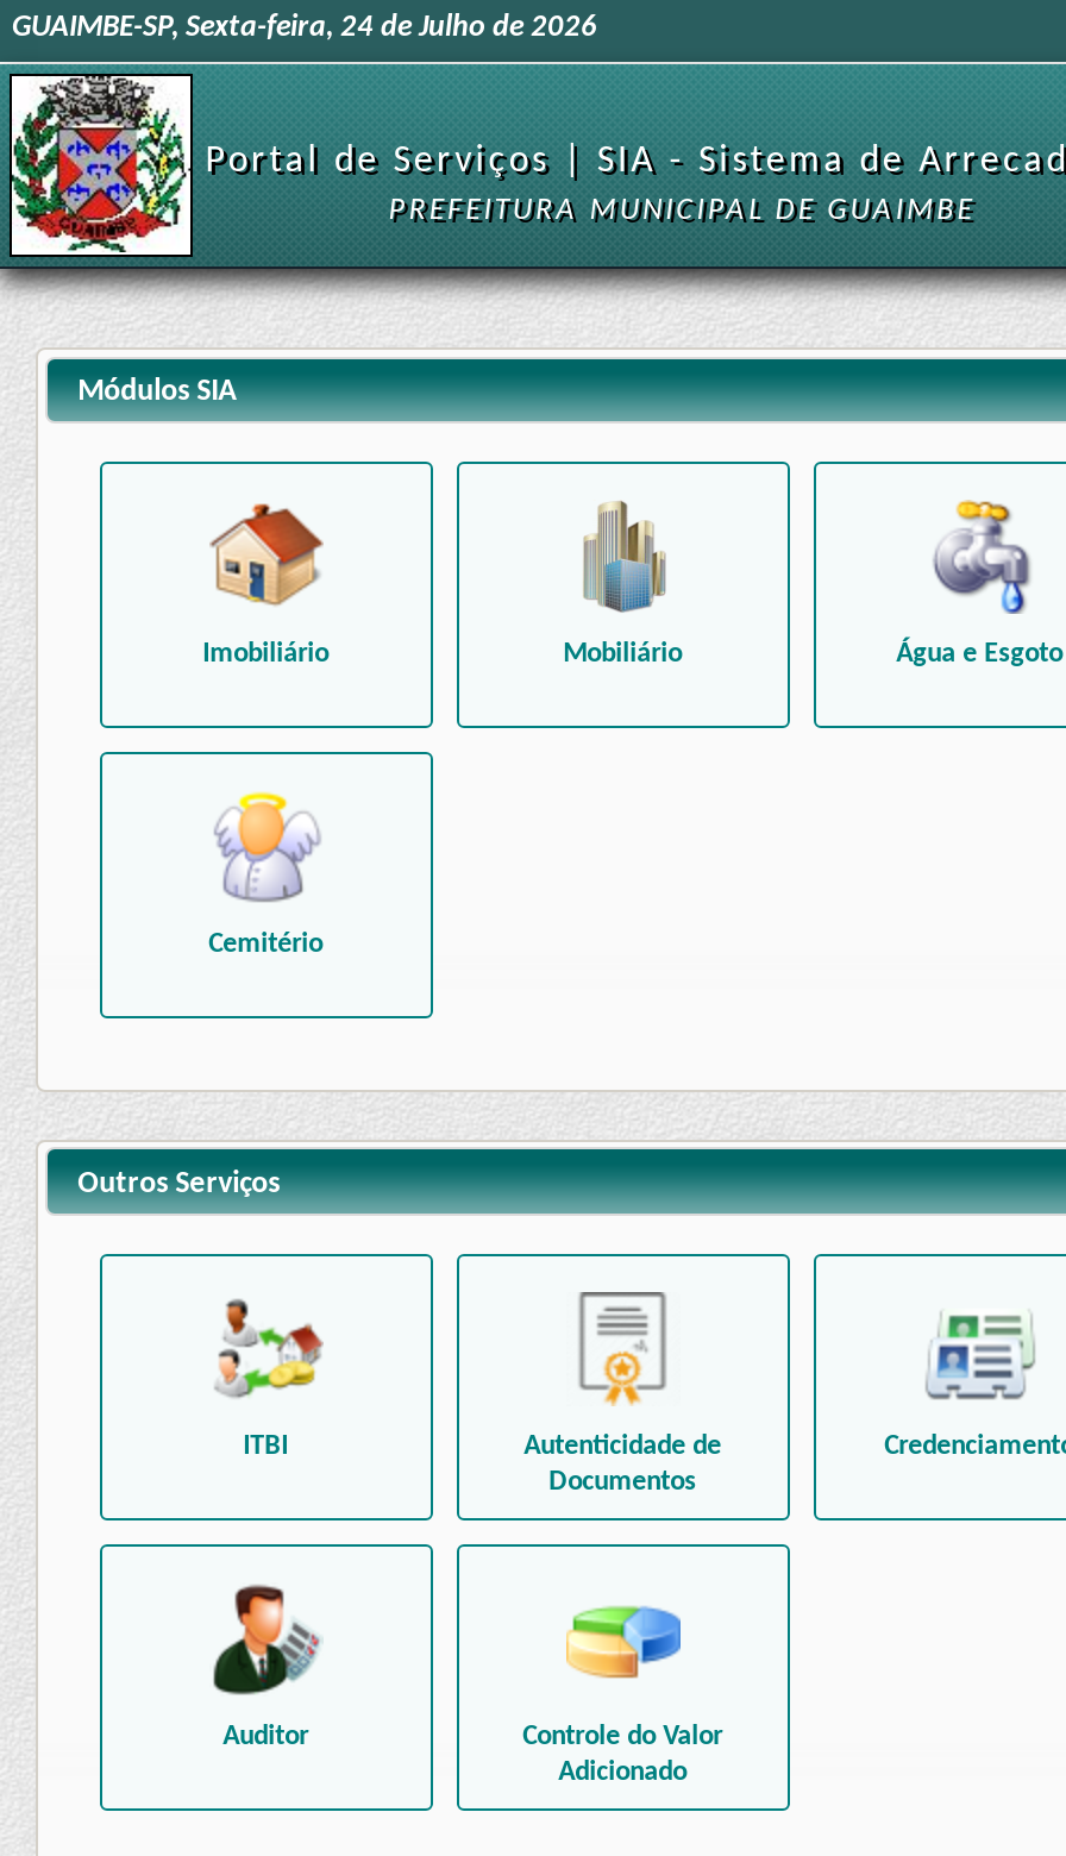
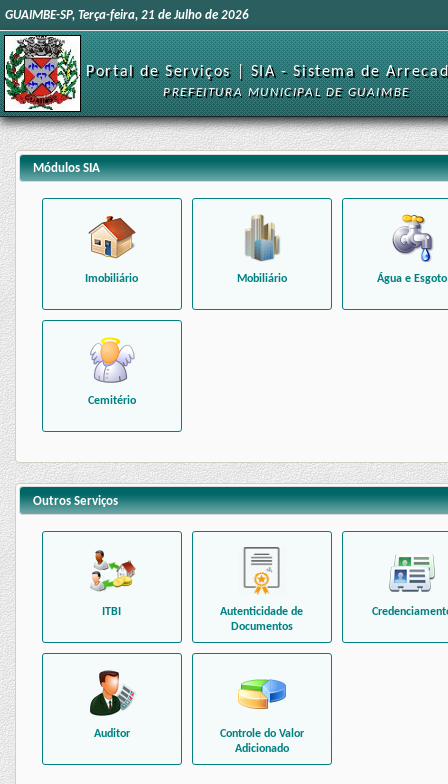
- GUAIMBE-SP, Sexta-feira, 24 de Julho de 2026
+ GUAIMBE-SP, Terça-feira, 21 de Julho de 2026
